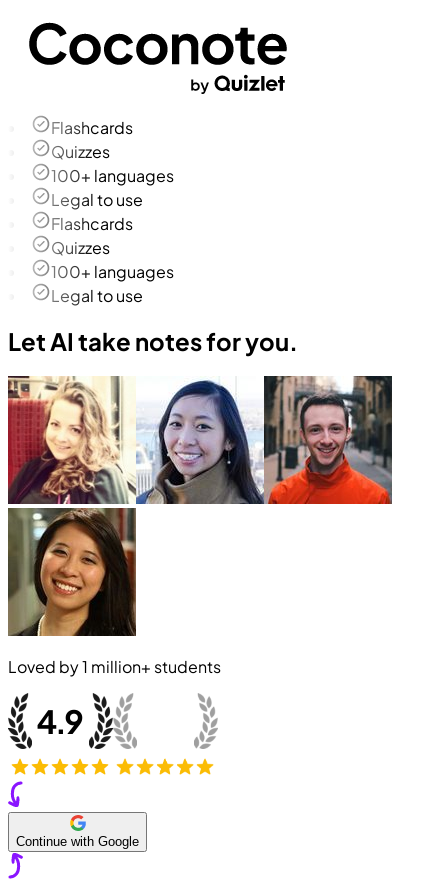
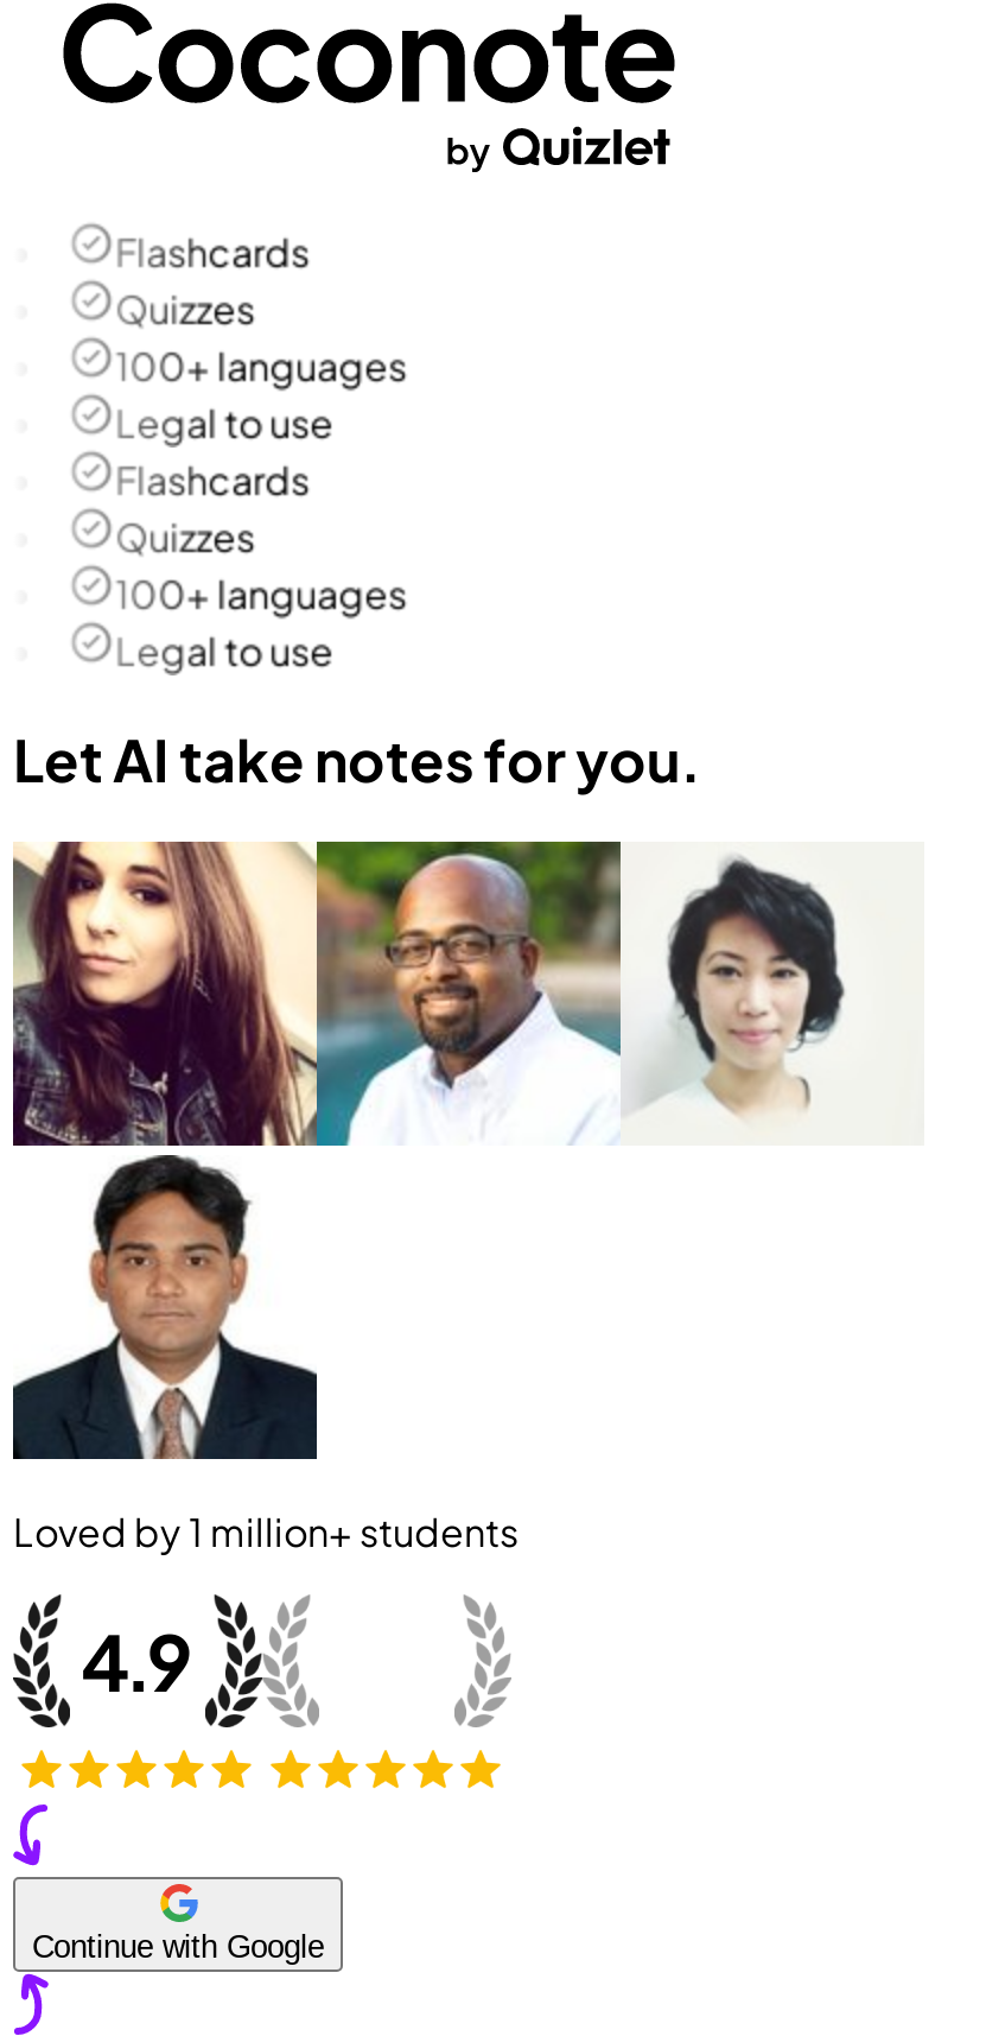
- [image]
+ [image]
